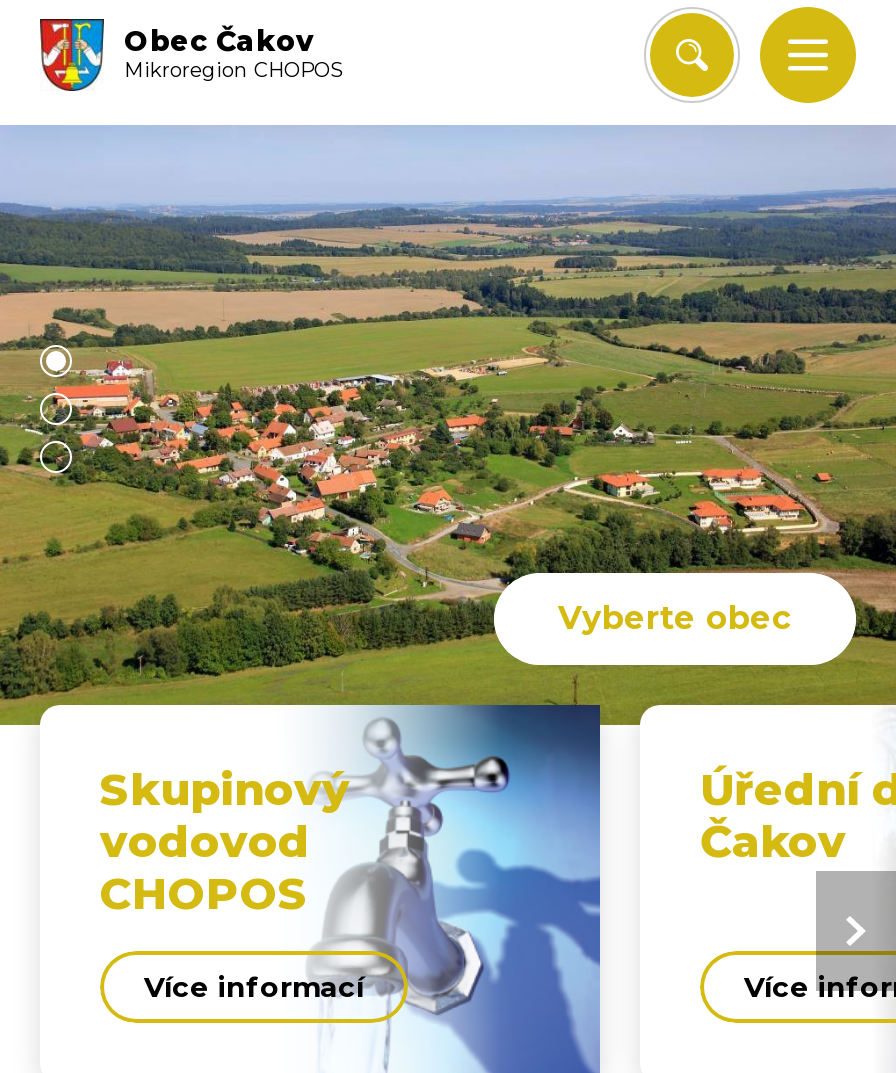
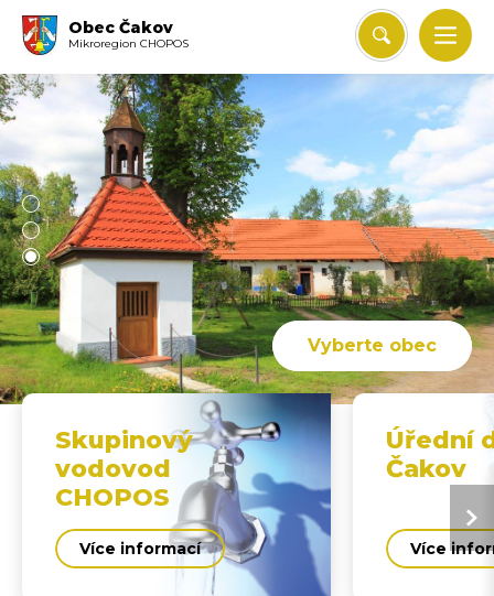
- [image]
+ [image]
